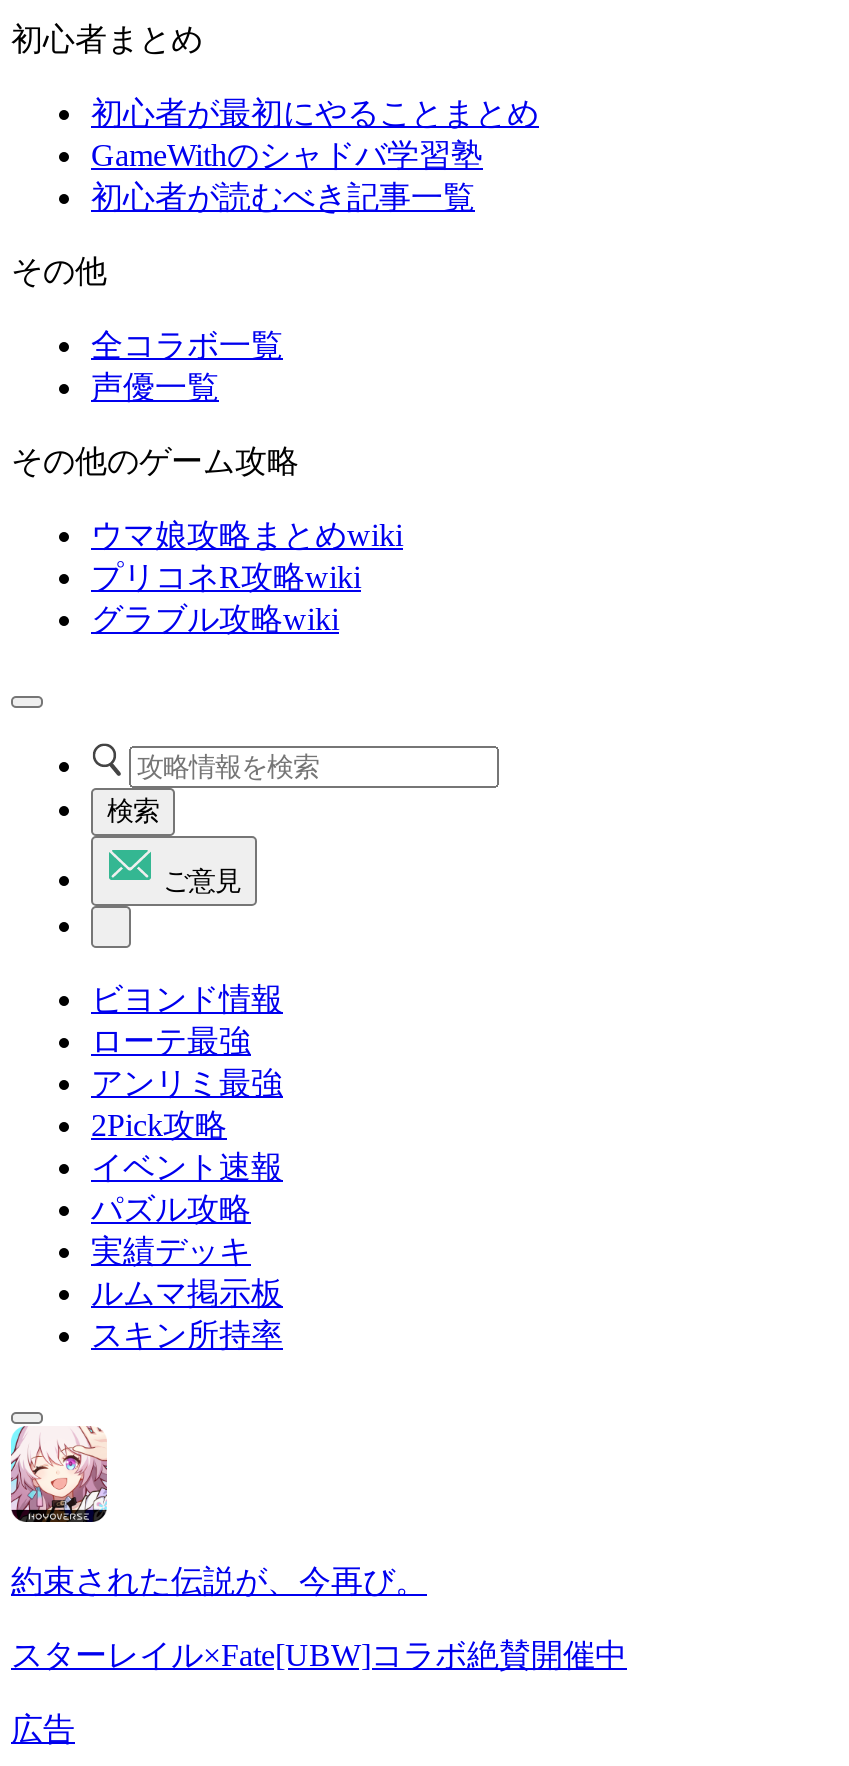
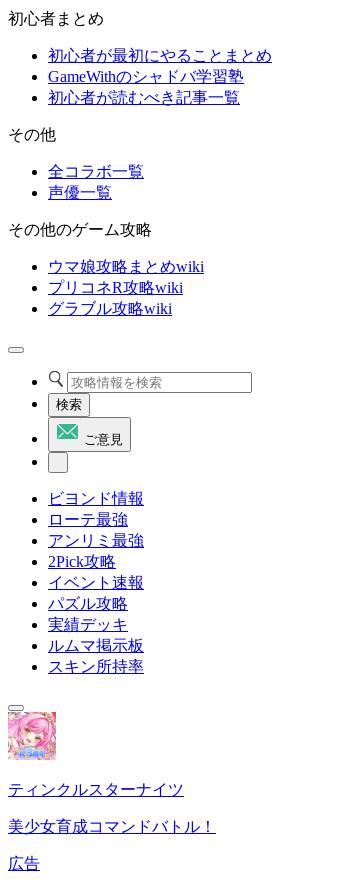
- [image]
- 約束された伝説が、今再び。
+ [image]
+ ティンクルスターナイツ

- スターレイル×Fate[UBW]コラボ絶賛開催中
+ 美少女育成コマンドバトル！
